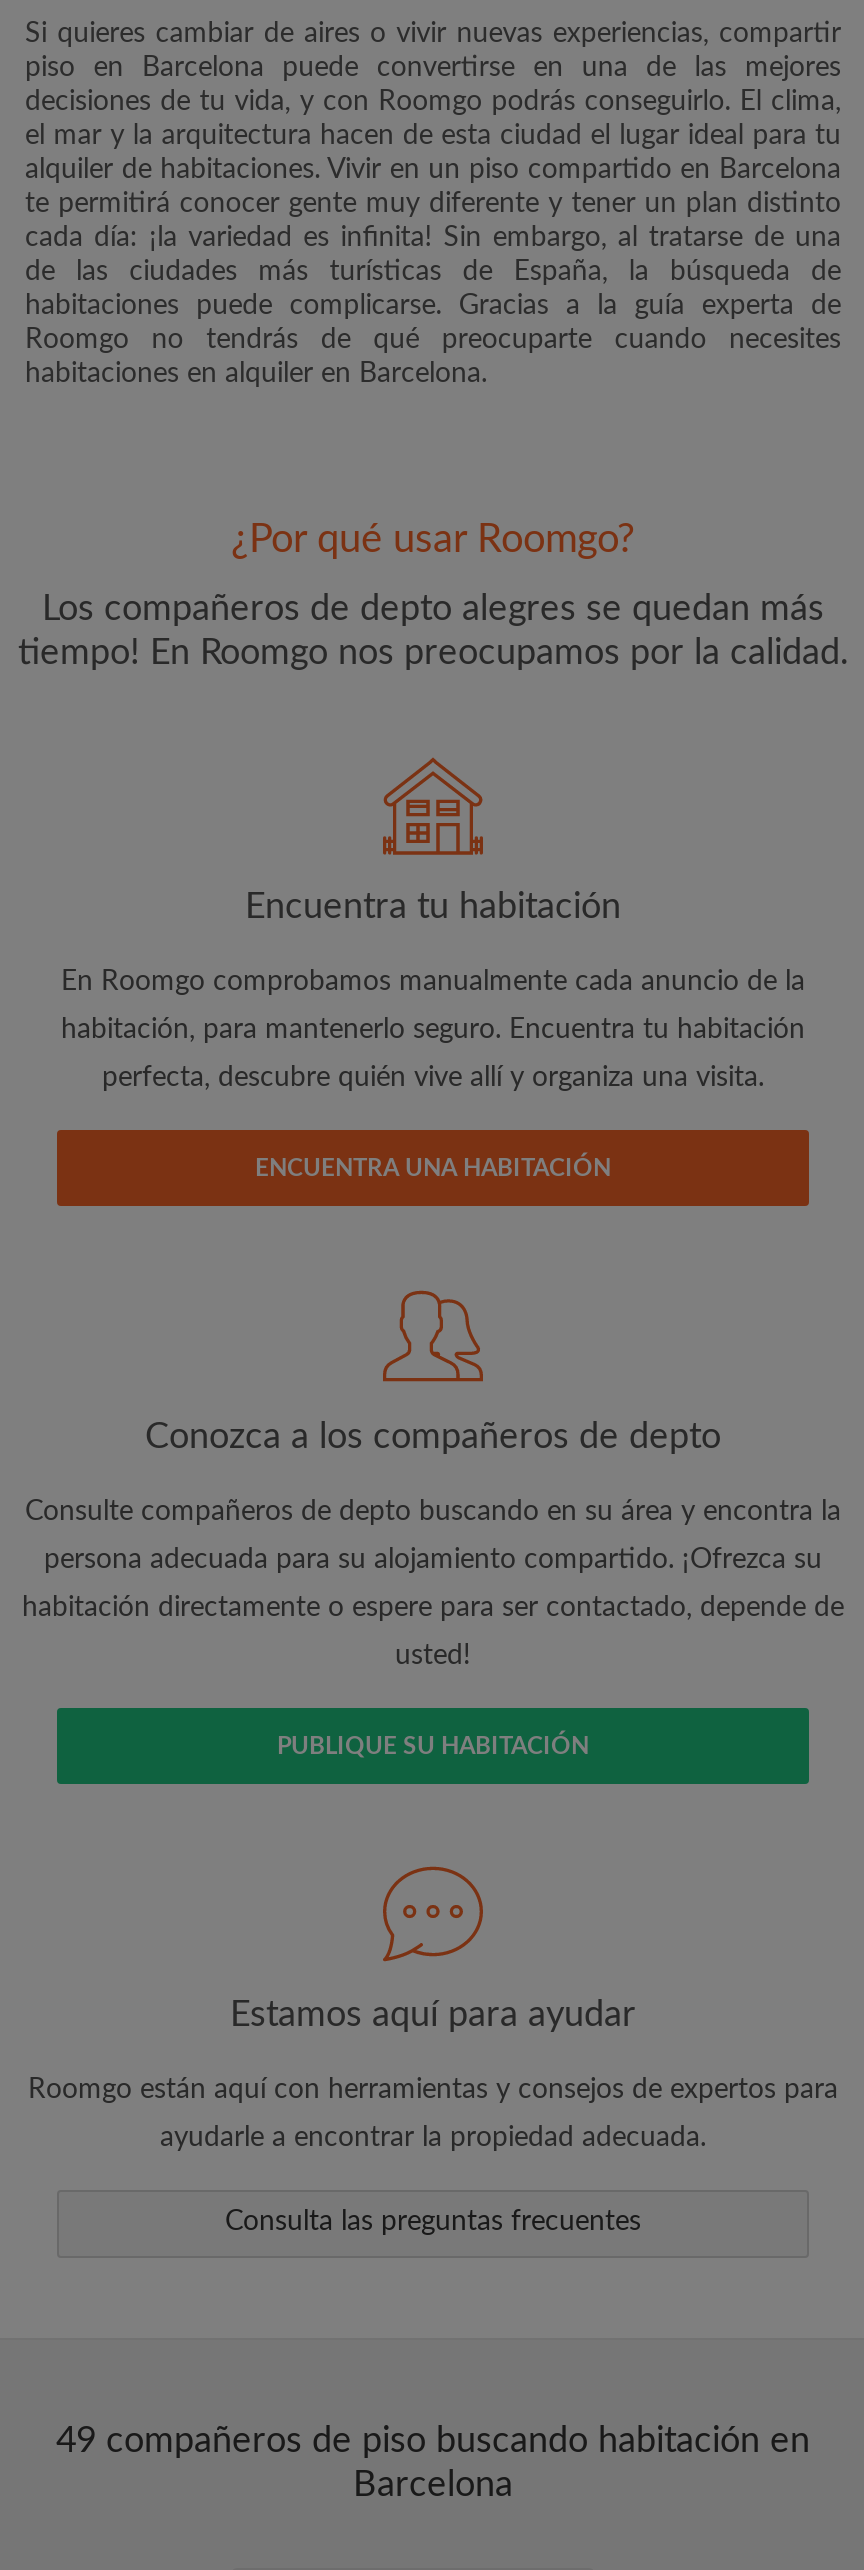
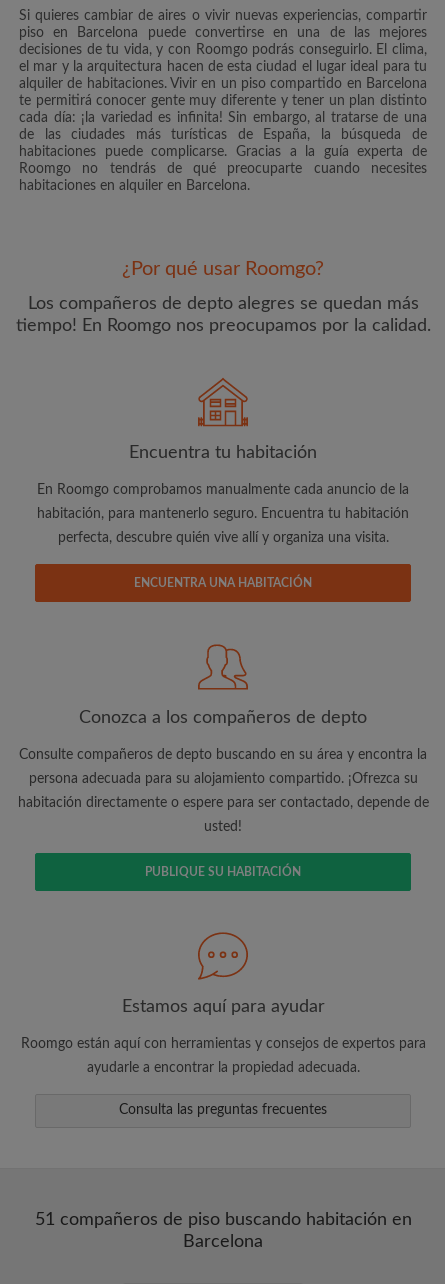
- 49 compañeros de piso buscando habitación en
+ 51 compañeros de piso buscando habitación en
